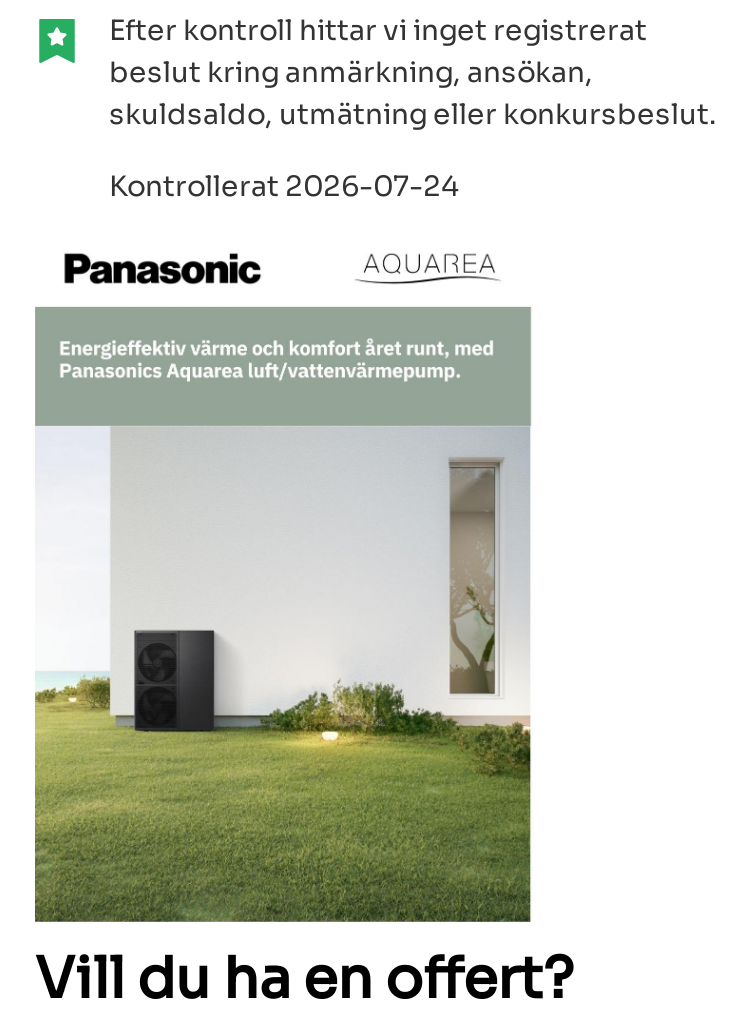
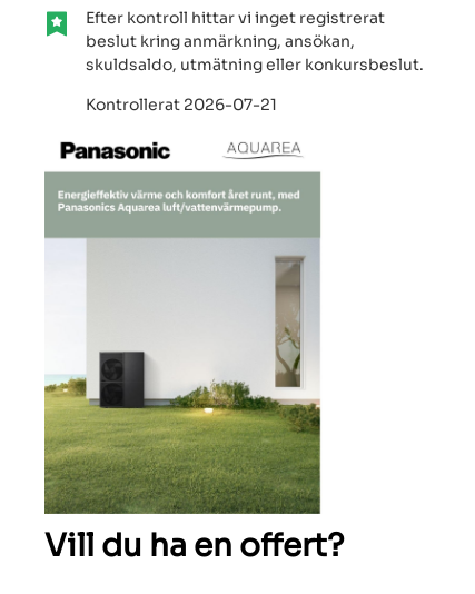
- Kontrollerat 2026-07-24
+ Kontrollerat 2026-07-21
